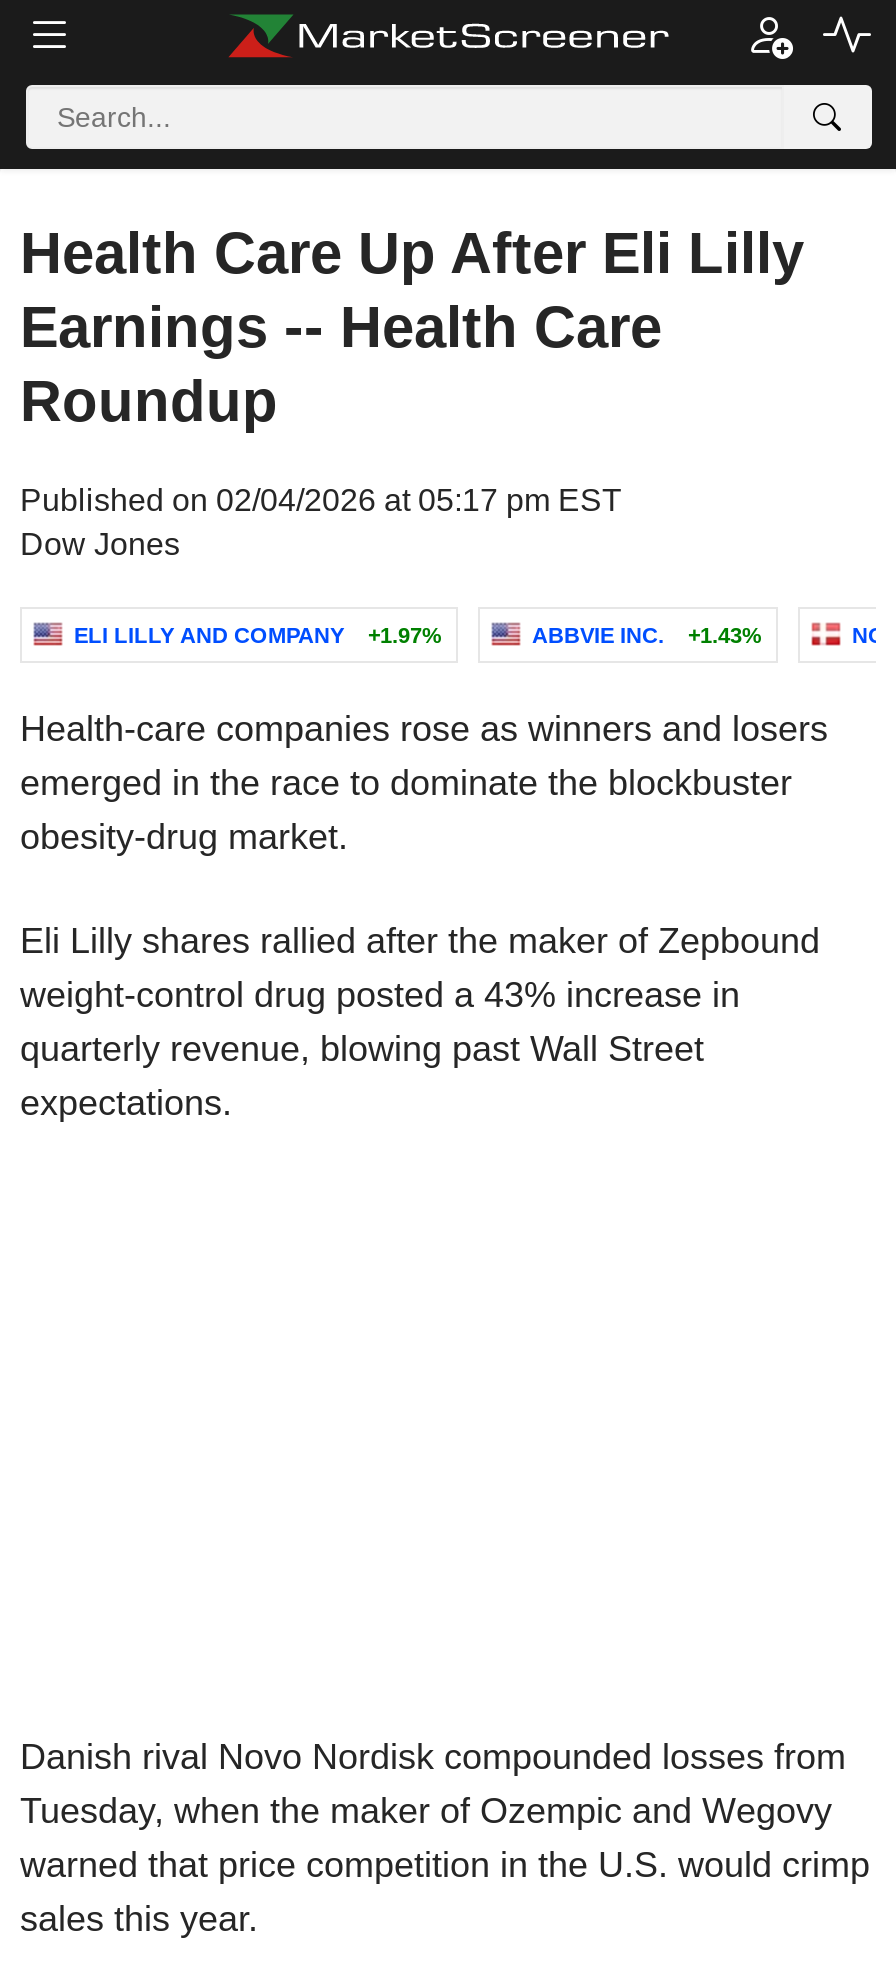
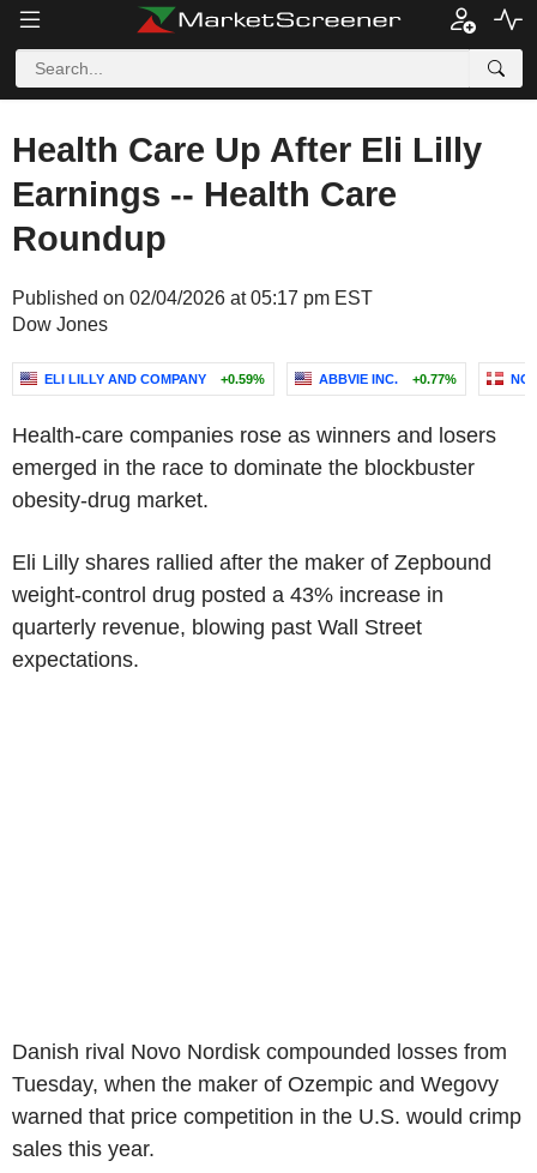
- ELI LILLY AND COMPANY +1.97%
+ ELI LILLY AND COMPANY +0.59%

- ABBVIE INC. +1.43%
+ ABBVIE INC. +0.77%
